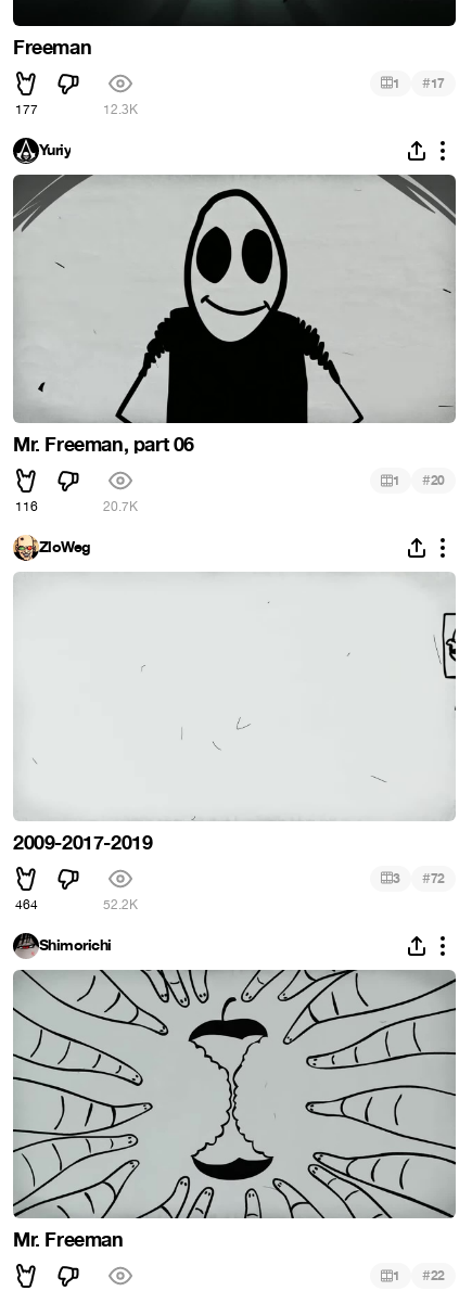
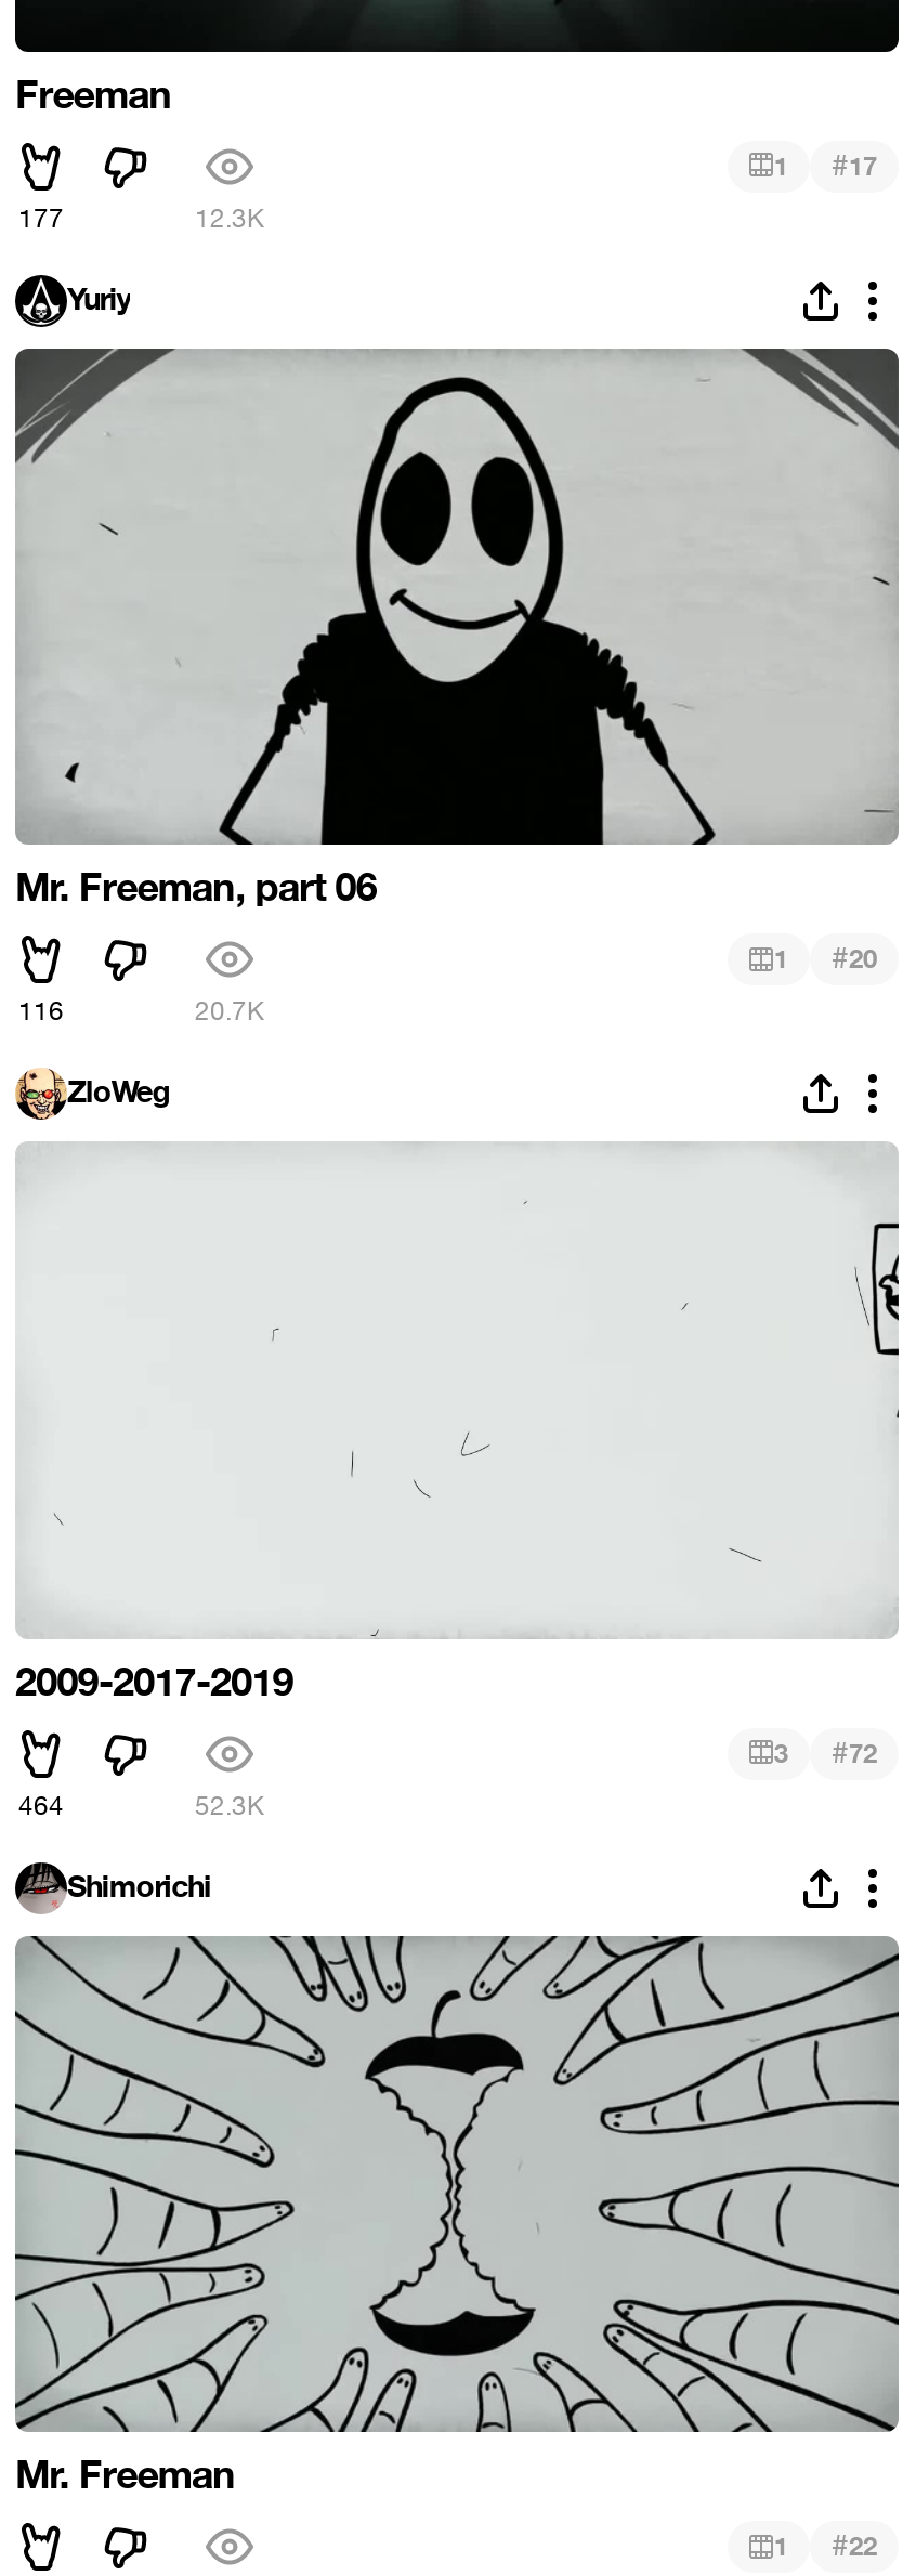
- 52.2K
+ 52.3K
